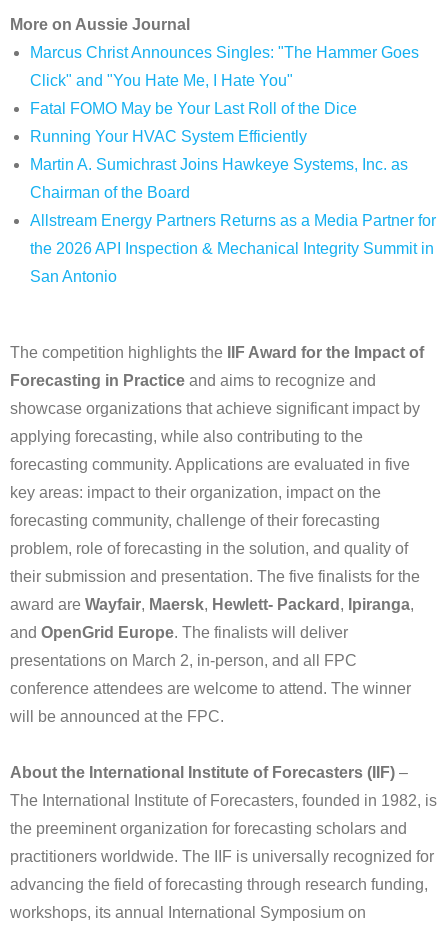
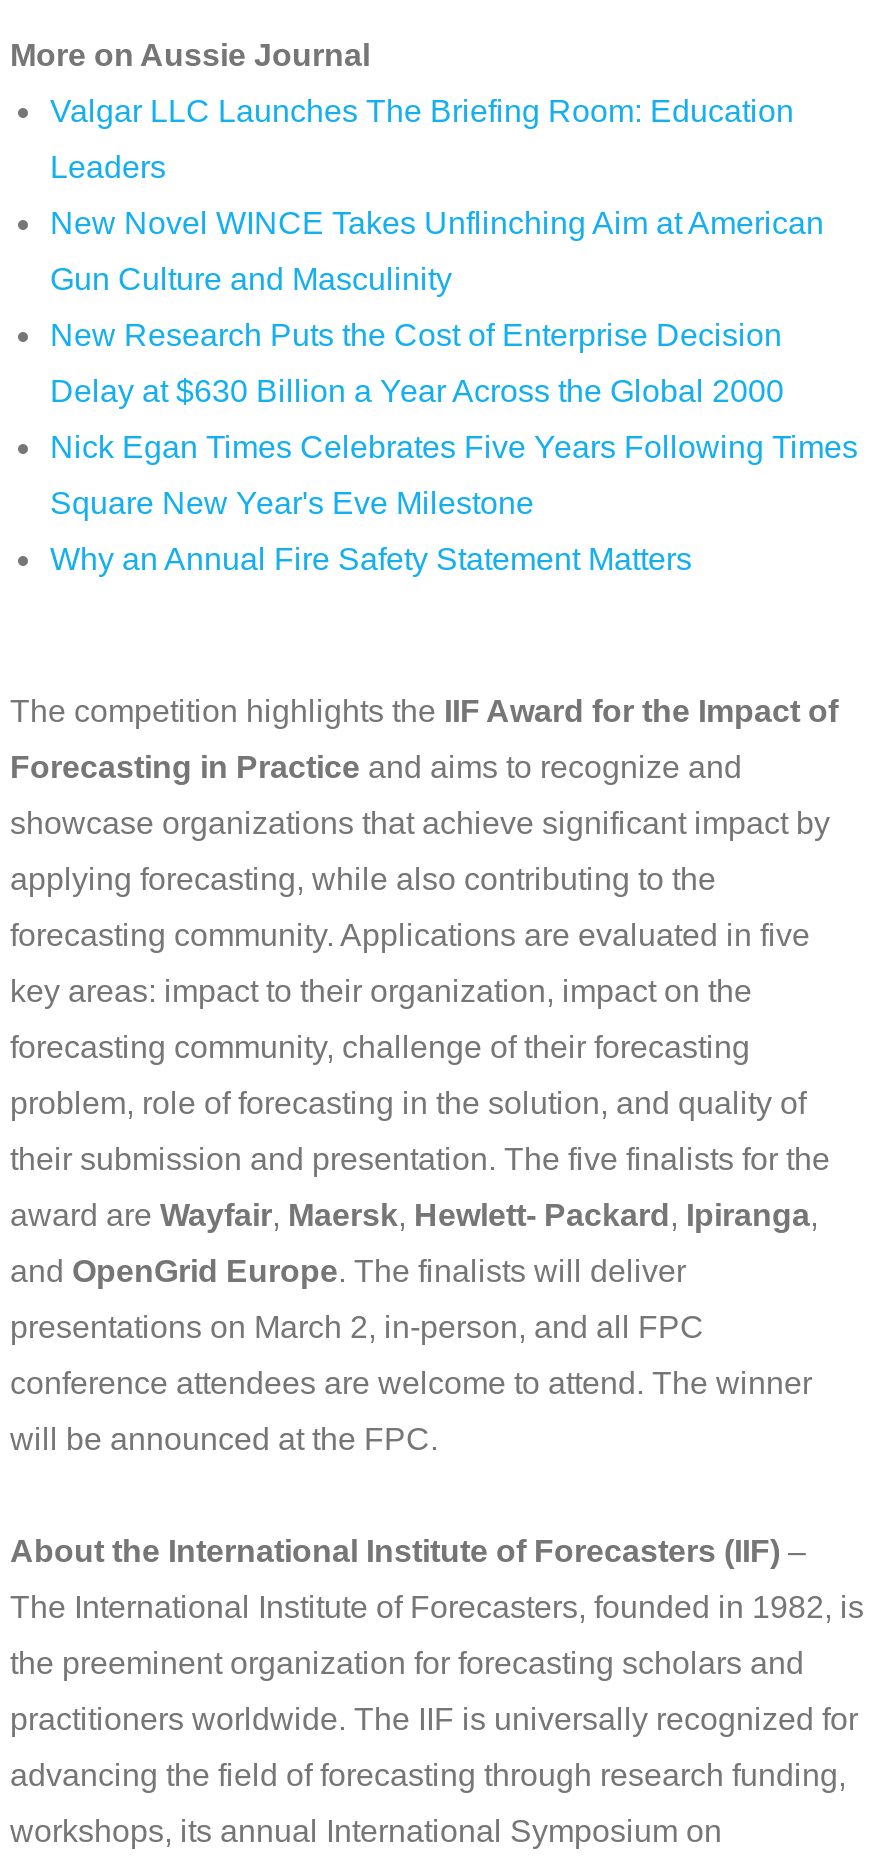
- Marcus Christ Announces Singles: "The Hammer Goes
+ Valgar LLC Launches The Briefing Room: Education

- Click" and "You Hate Me, I Hate You"
+ Leaders

- Fatal FOMO May be Your Last Roll of the Dice
+ New Novel WINCE Takes Unflinching Aim at American

- Running Your HVAC System Efficiently
+ Gun Culture and Masculinity

- Martin A. Sumichrast Joins Hawkeye Systems, Inc. as
+ New Research Puts the Cost of Enterprise Decision

- Chairman of the Board
+ Delay at $630 Billion a Year Across the Global 2000

- Allstream Energy Partners Returns as a Media Partner for
+ Nick Egan Times Celebrates Five Years Following Times

- the 2026 API Inspection & Mechanical Integrity Summit in
+ Square New Year's Eve Milestone

- San Antonio
+ Why an Annual Fire Safety Statement Matters
